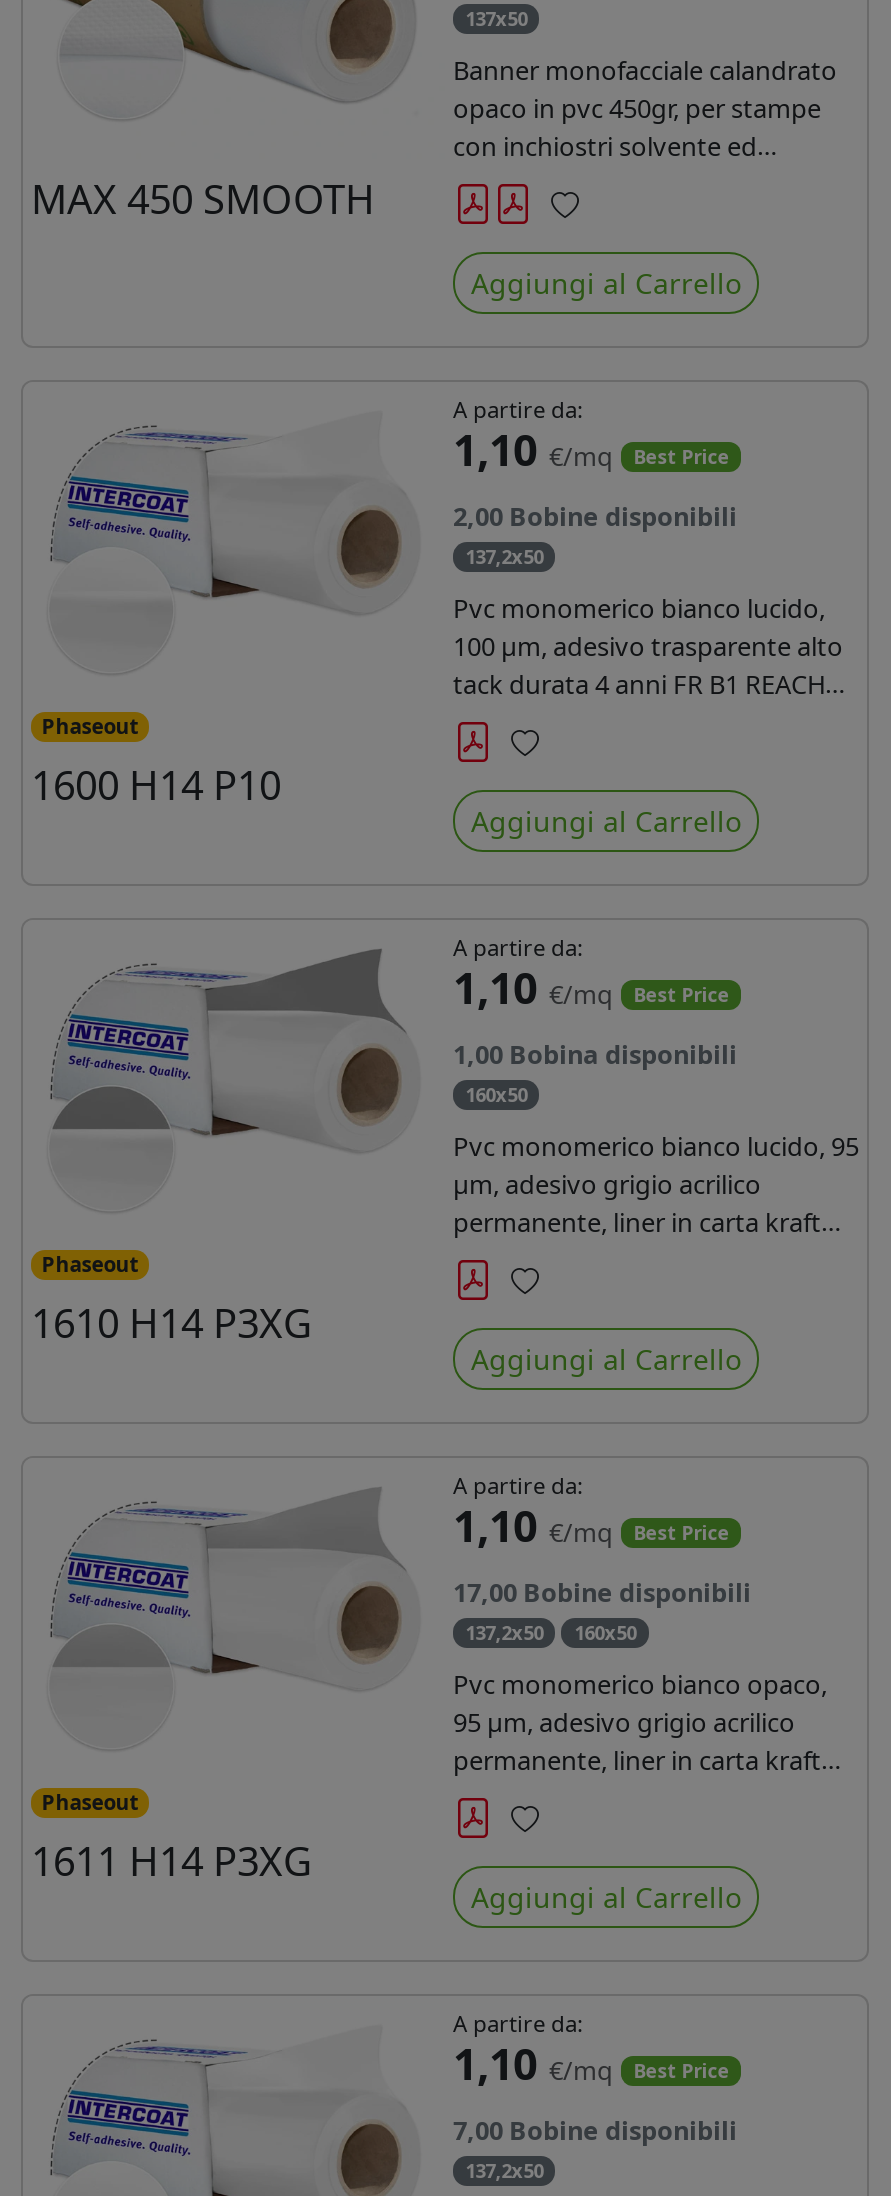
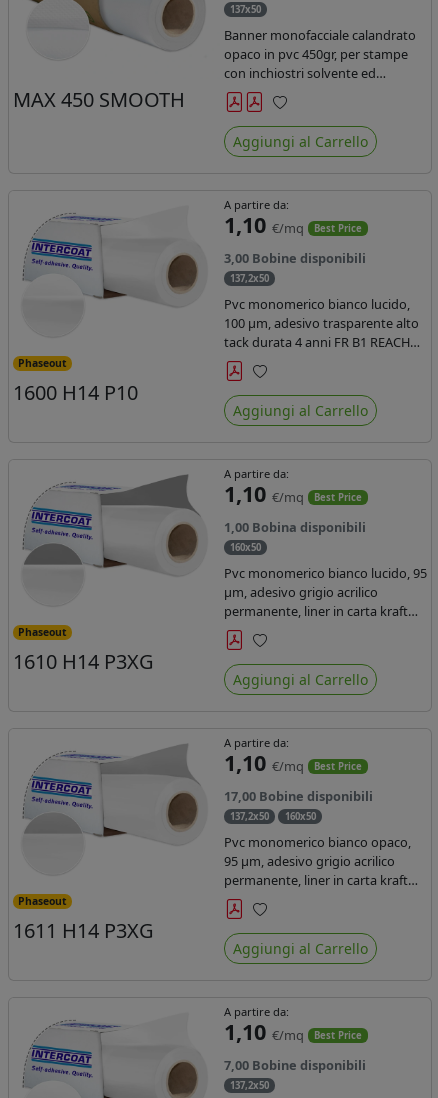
- 2,00 Bobine disponibili
+ 3,00 Bobine disponibili
